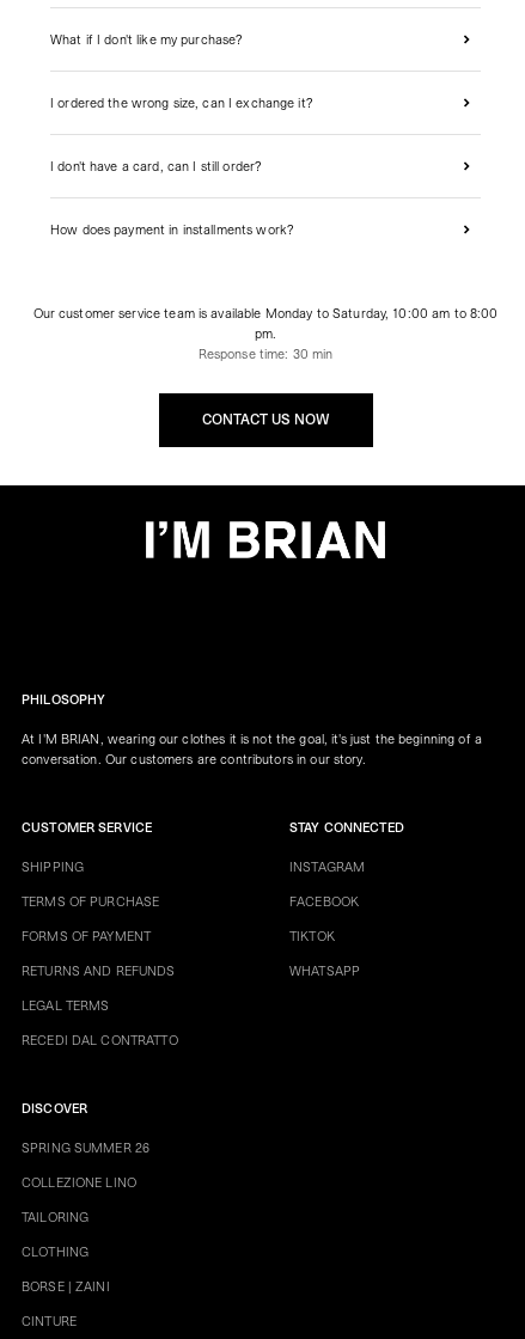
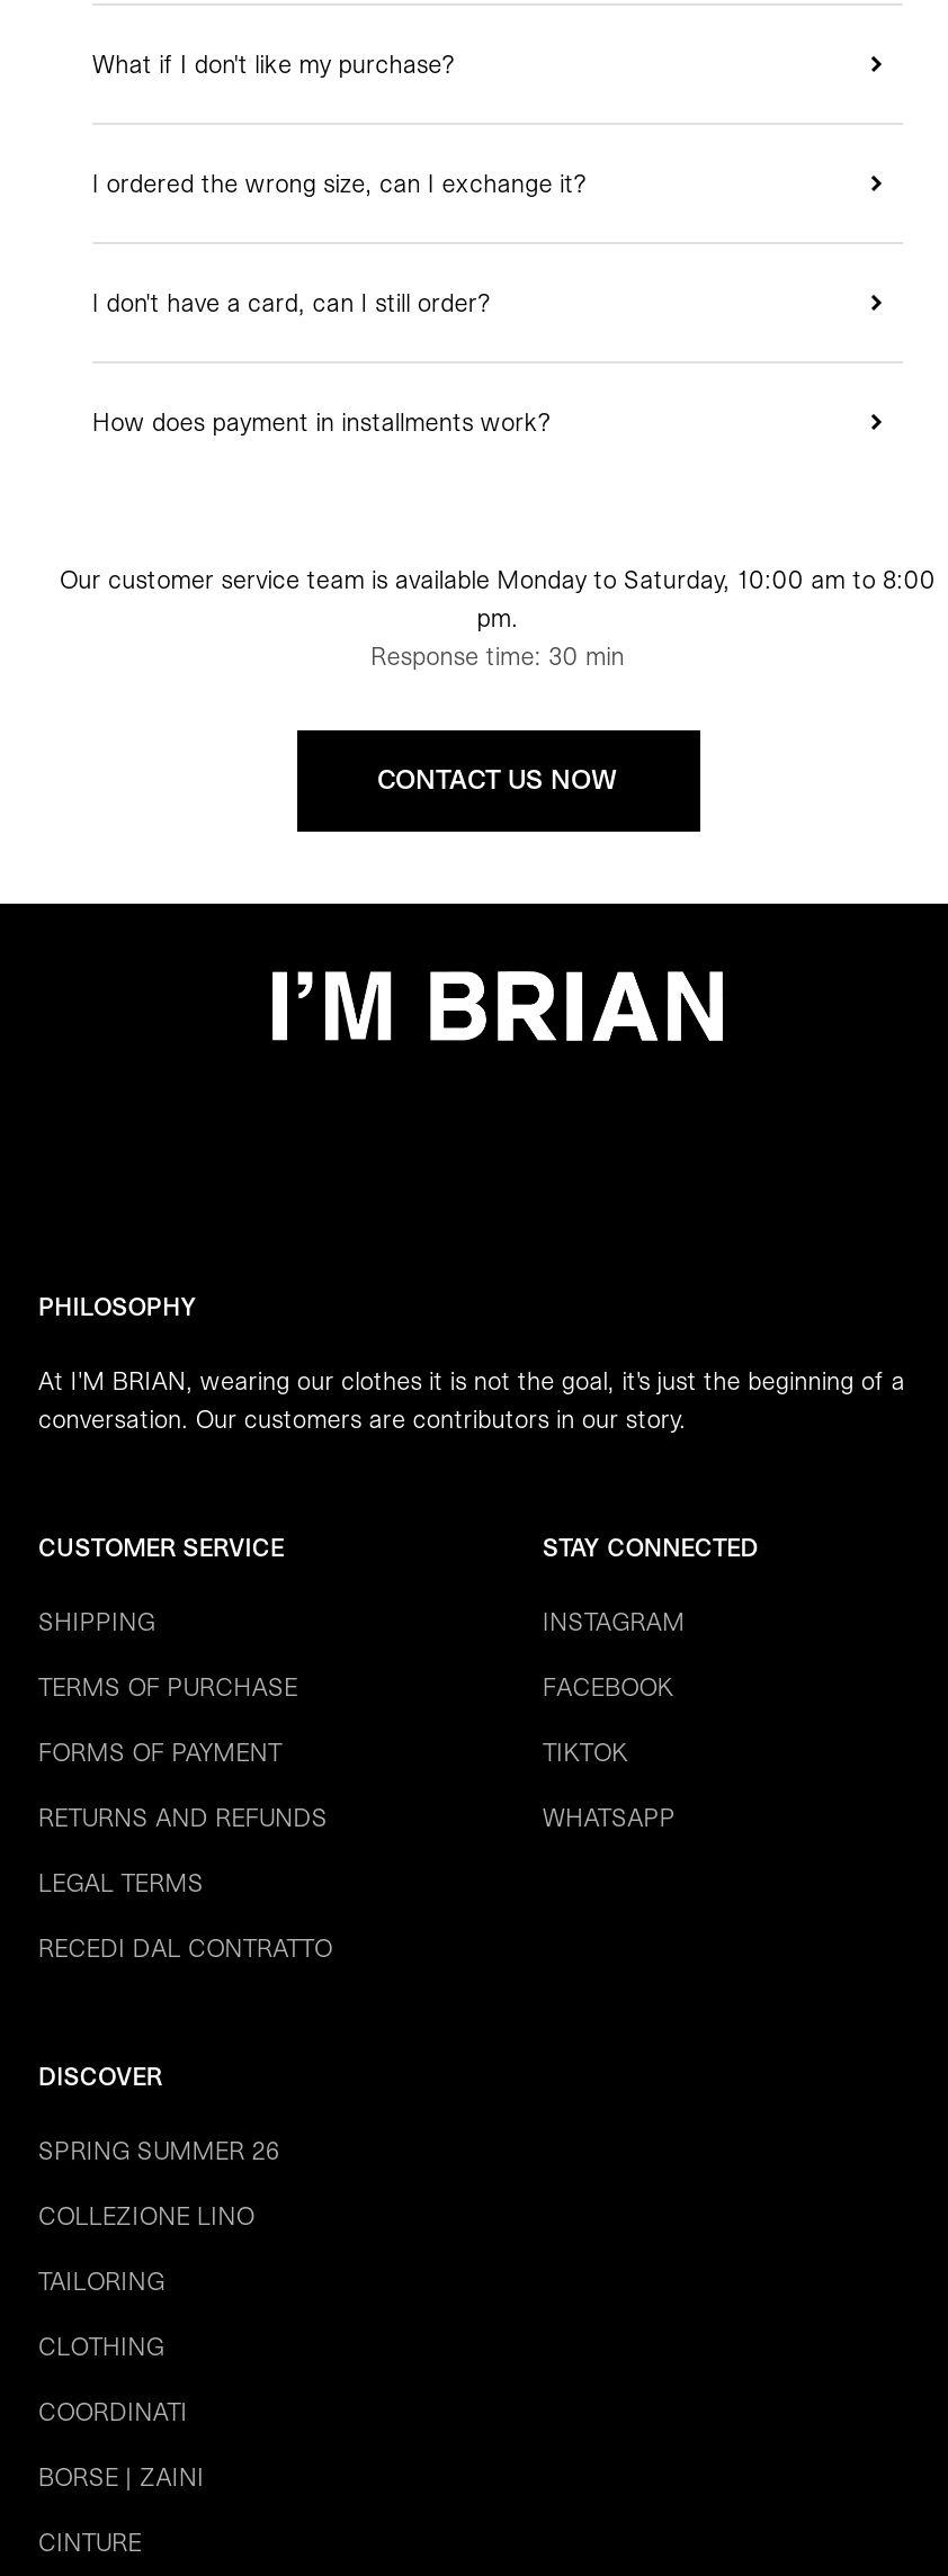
+ COORDINATI
